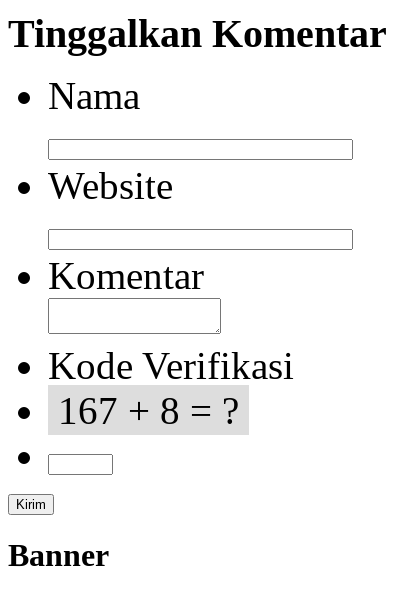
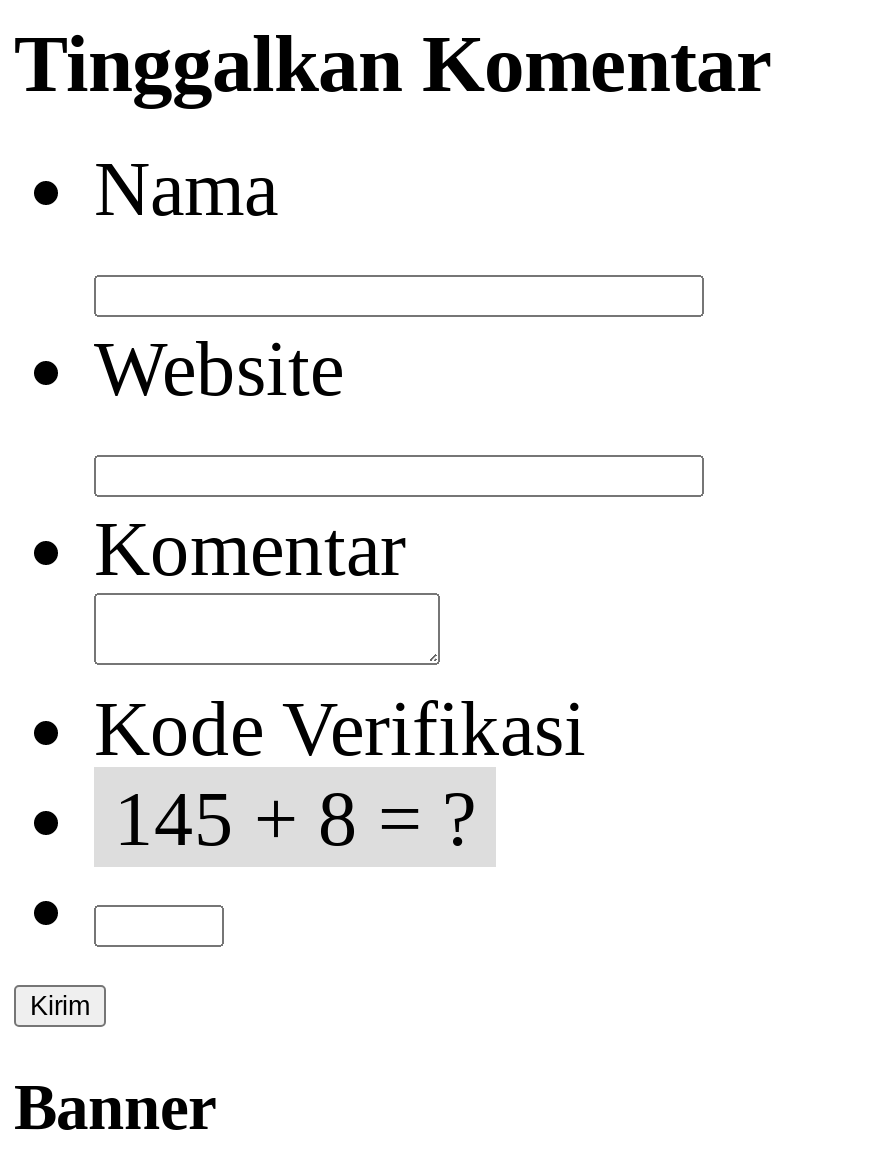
- 167 + 8 = ?
+ 145 + 8 = ?
